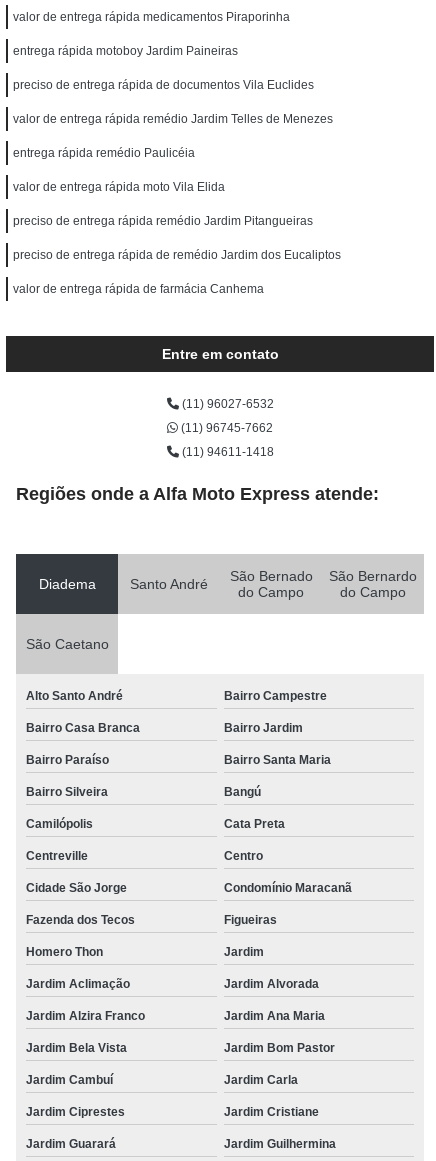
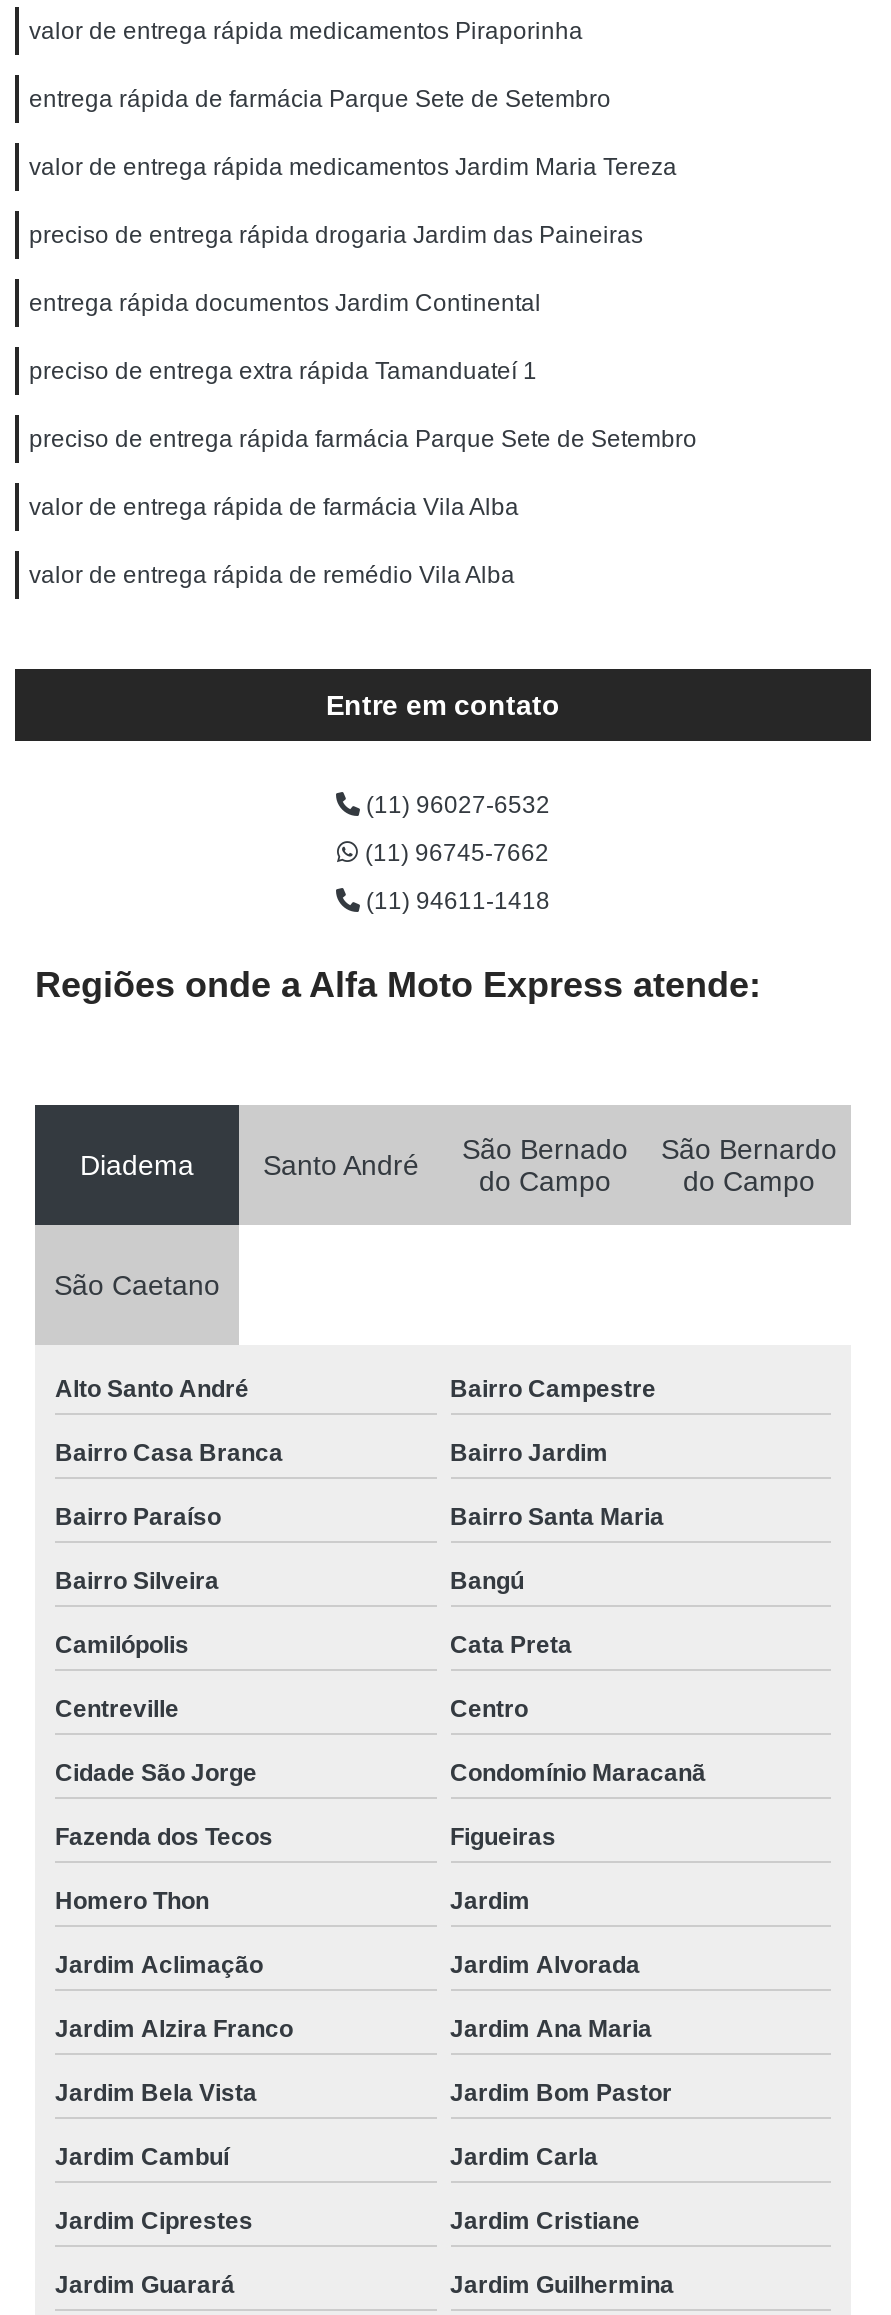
- entrega rápida motoboy Jardim Paineiras
+ entrega rápida de farmácia Parque Sete de Setembro

- preciso de entrega rápida de documentos Vila Euclides
+ valor de entrega rápida medicamentos Jardim Maria Tereza

- valor de entrega rápida remédio Jardim Telles de Menezes
+ preciso de entrega rápida drogaria Jardim das Paineiras

- entrega rápida remédio Paulicéia
+ entrega rápida documentos Jardim Continental

- valor de entrega rápida moto Vila Elida
+ preciso de entrega extra rápida Tamanduateí 1

- preciso de entrega rápida remédio Jardim Pitangueiras
+ preciso de entrega rápida farmácia Parque Sete de Setembro

- preciso de entrega rápida de remédio Jardim dos Eucaliptos
+ valor de entrega rápida de farmácia Vila Alba

- valor de entrega rápida de farmácia Canhema
+ valor de entrega rápida de remédio Vila Alba
